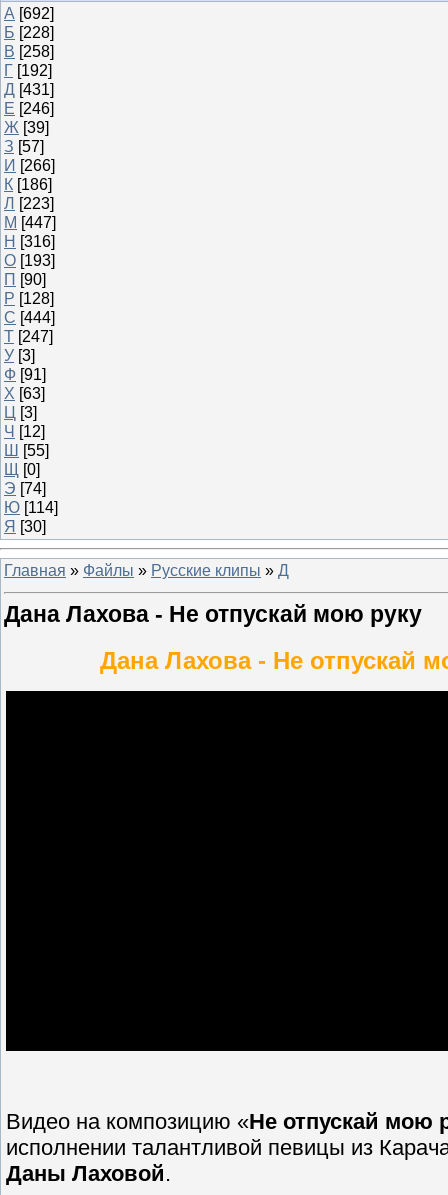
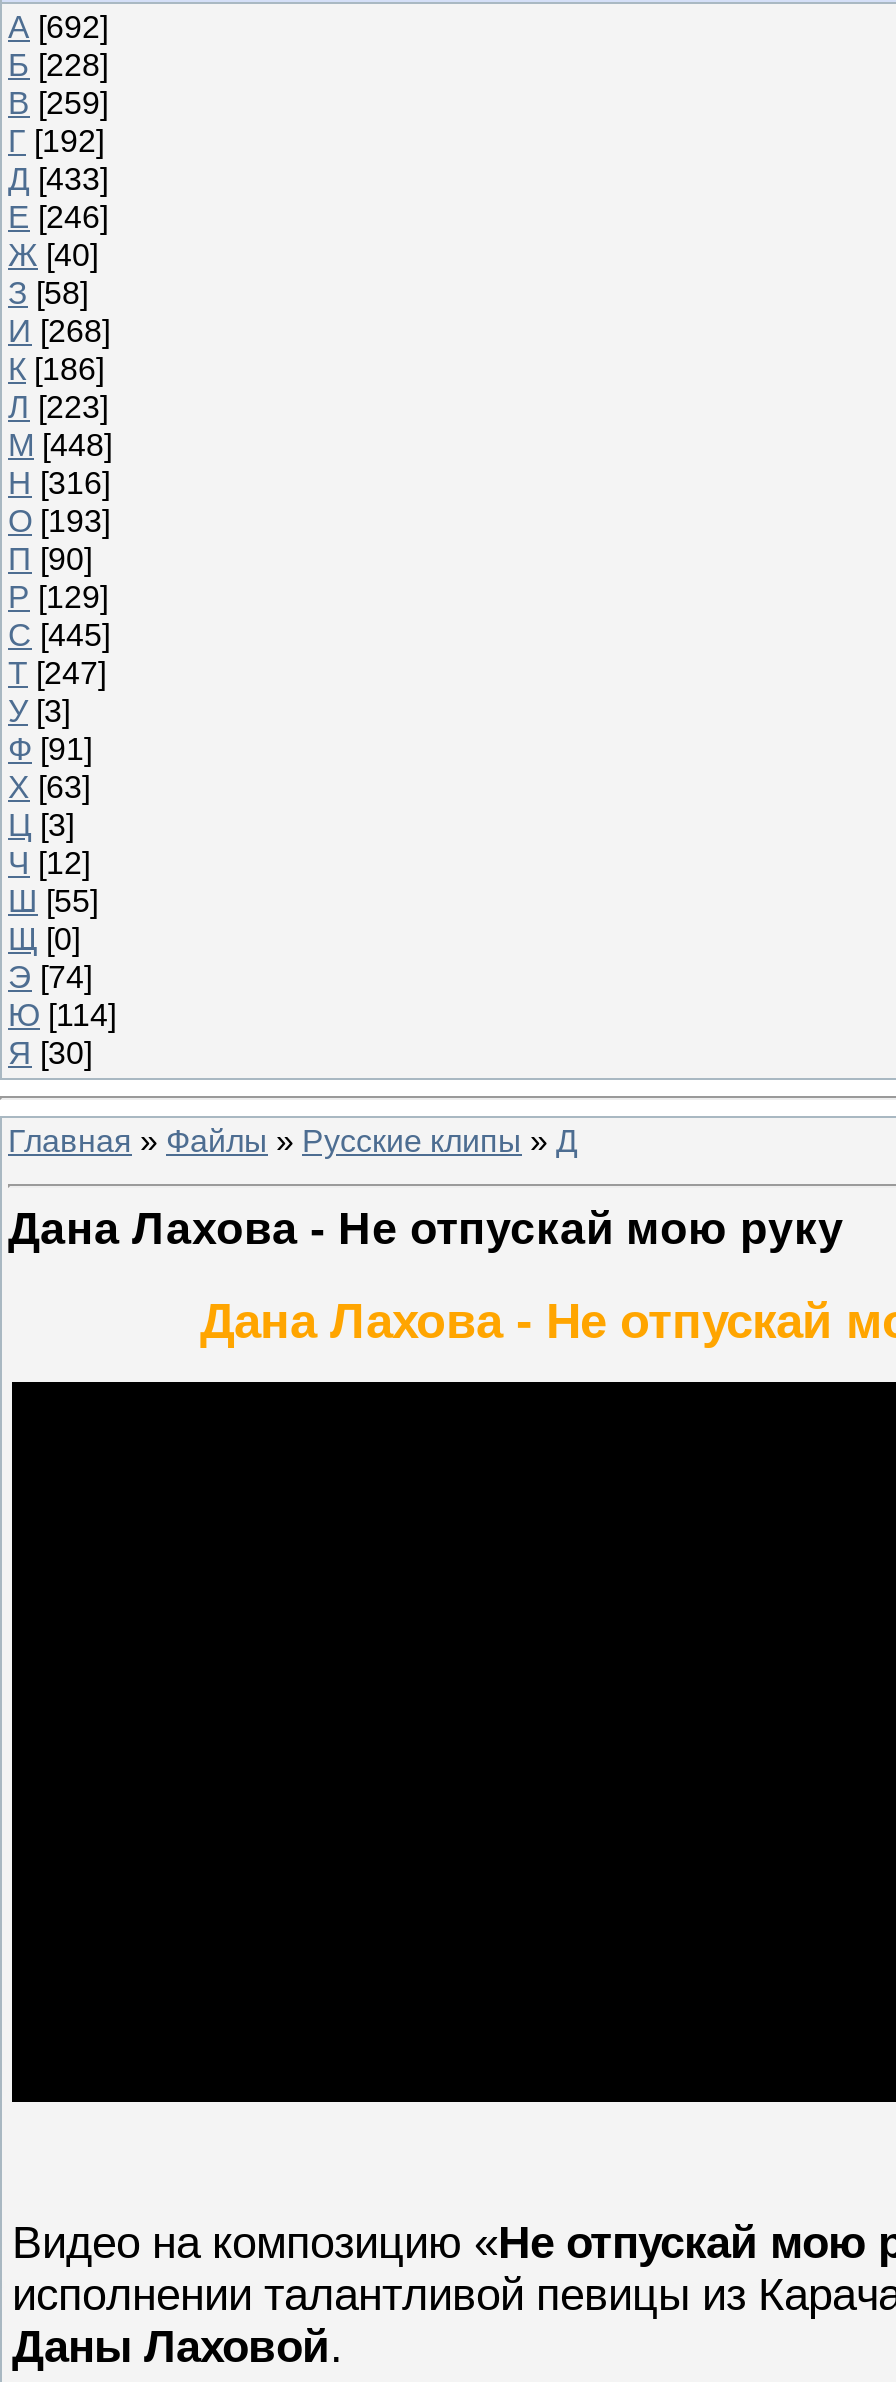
- В [258]
+ В [259]

- Д [431]
+ Д [433]

- Ж [39]
+ Ж [40]

- З [57]
+ З [58]

- И [266]
+ И [268]

- М [447]
+ М [448]

- Р [128]
+ Р [129]

- С [444]
+ С [445]
